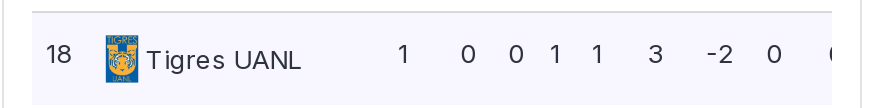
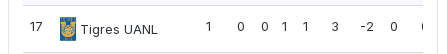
- 18
+ 17
